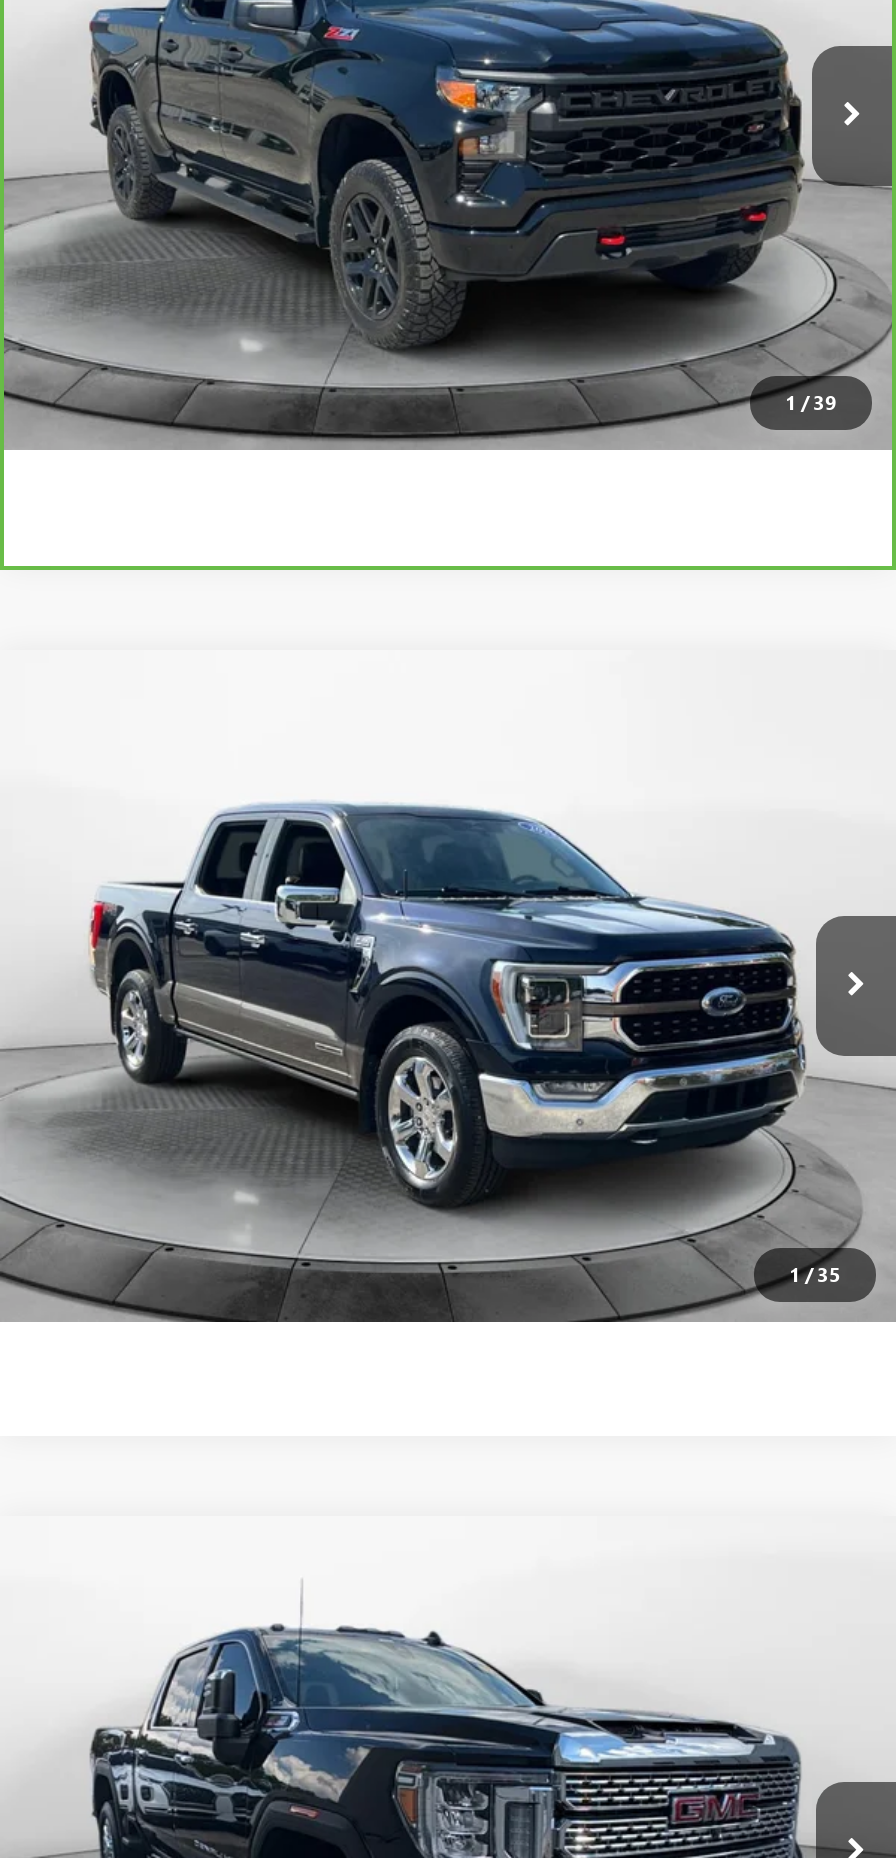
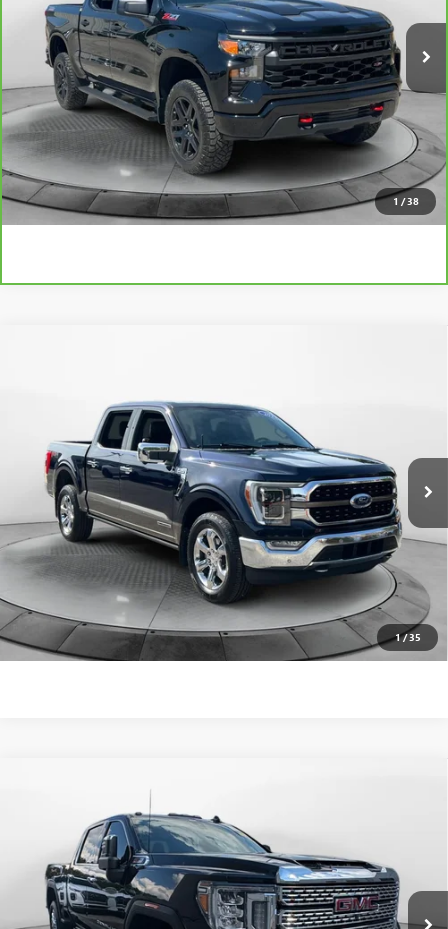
- 1 / 39
+ 1 / 38
